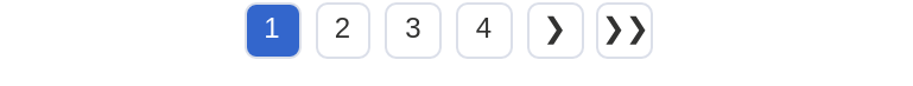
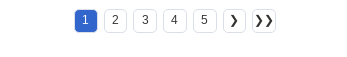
+ 5
